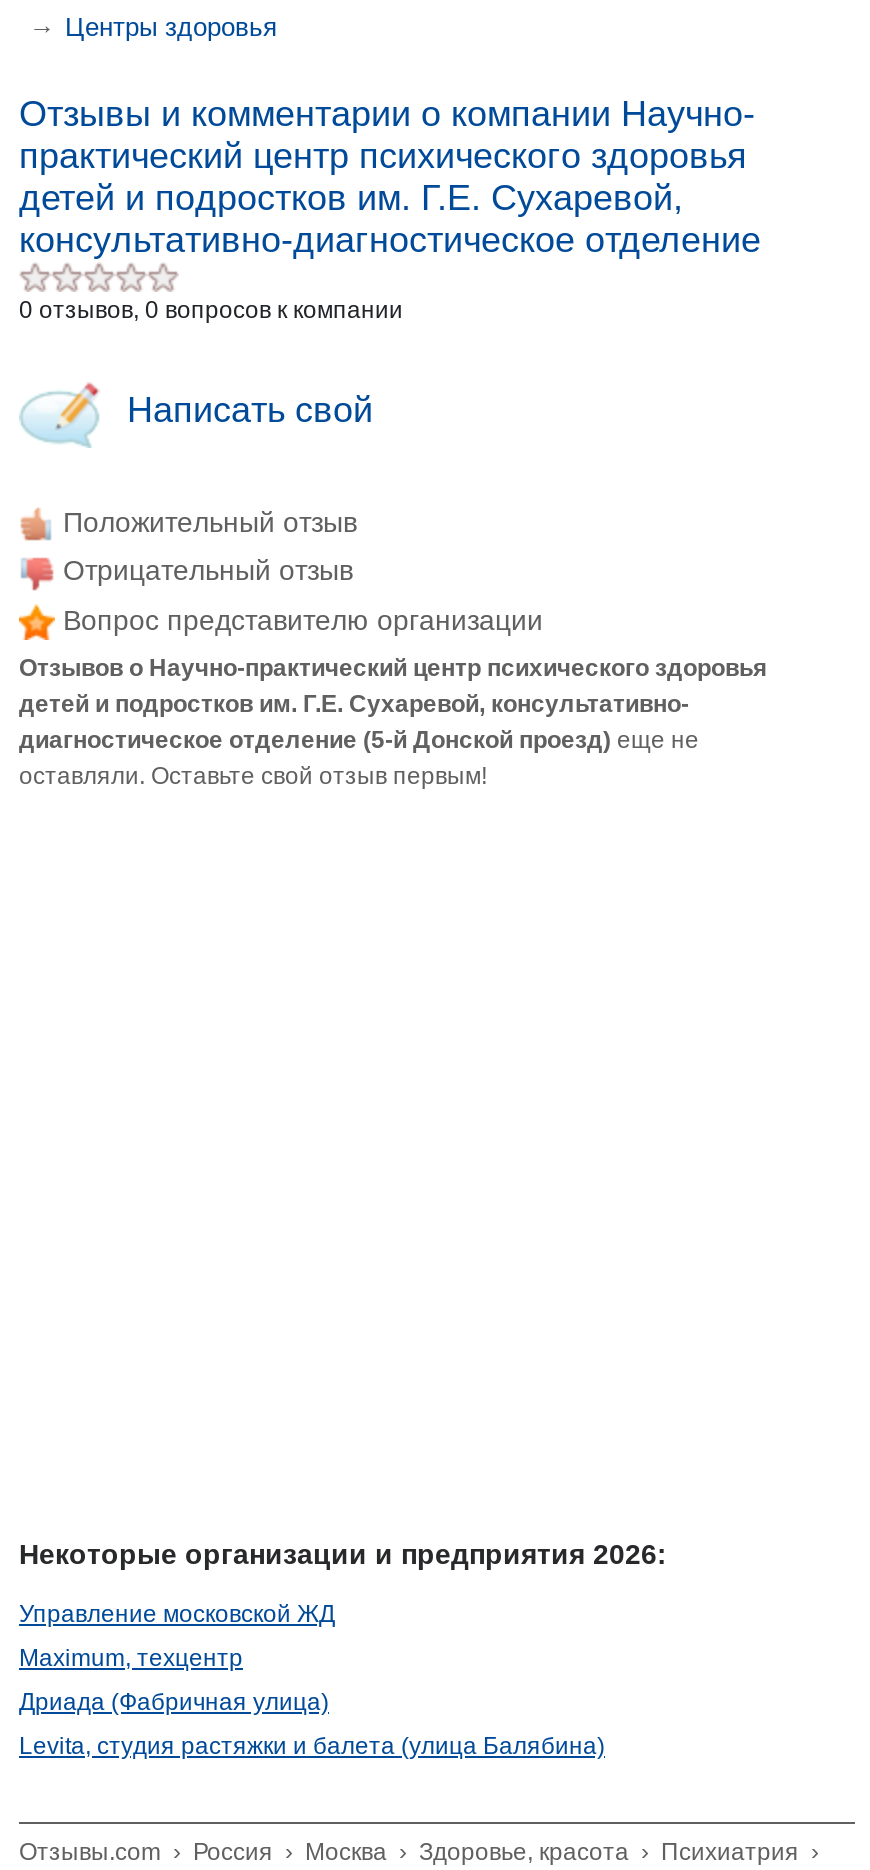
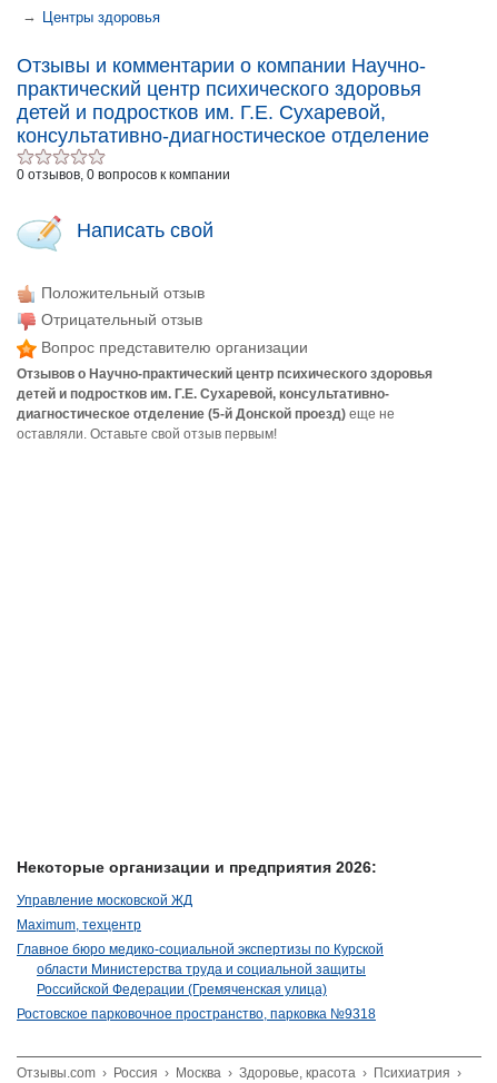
- Дриада (Фабричная улица)
+ Главное бюро медико-социальной экспертизы по Курской
+ области Министерства труда и социальной защиты
+ Российской Федерации (Гремяченская улица)

- Levita, студия растяжки и балета (улица Балябина)
+ Ростовское парковочное пространство, парковка №9318
